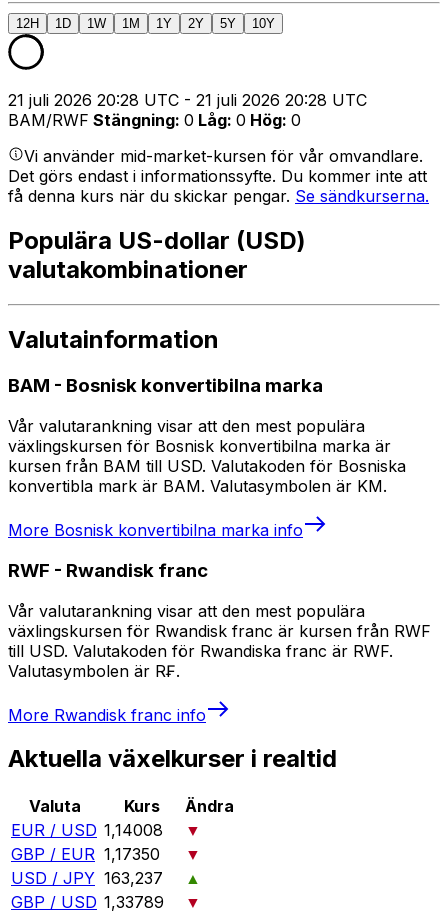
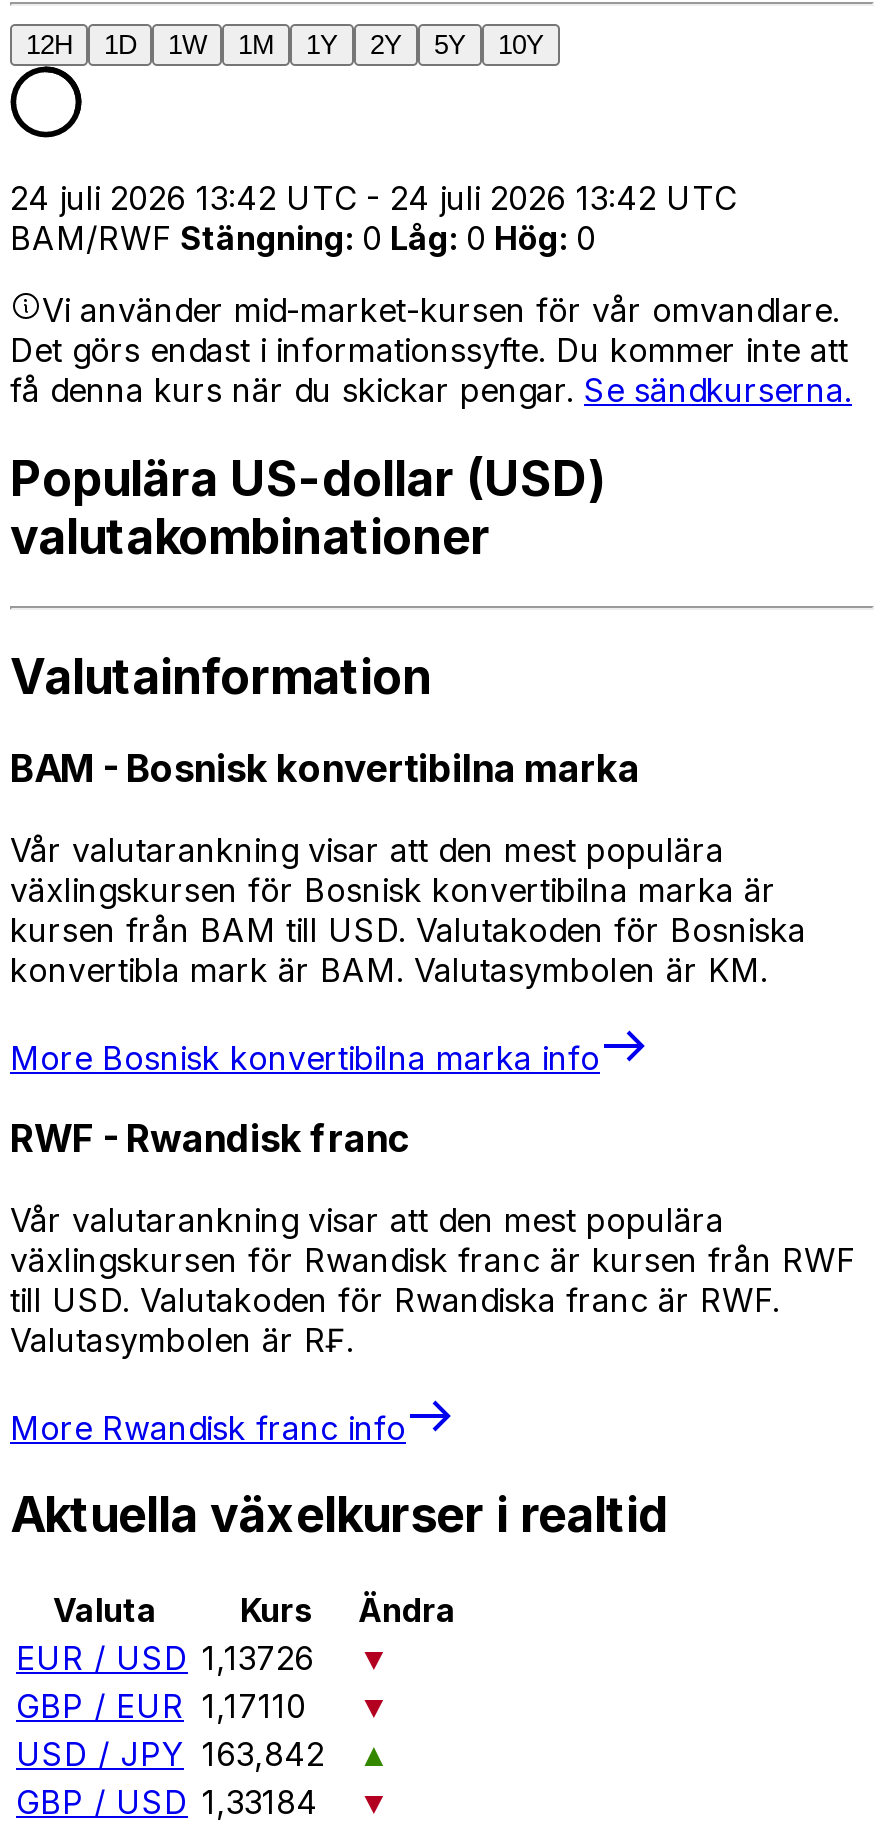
- 21 juli 2026 20:28 UTC - 21 juli 2026 20:28 UTC
+ 24 juli 2026 13:42 UTC - 24 juli 2026 13:42 UTC

- EUR / USD 1,14008
+ EUR / USD 1,13726

- GBP / EUR 1,17350
+ GBP / EUR 1,17110

- USD / JPY 163,237
+ USD / JPY 163,842

- GBP / USD 1,33789
+ GBP / USD 1,33184
